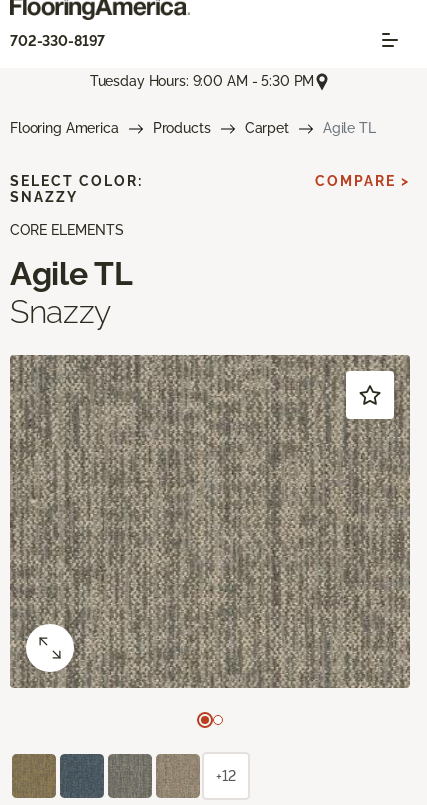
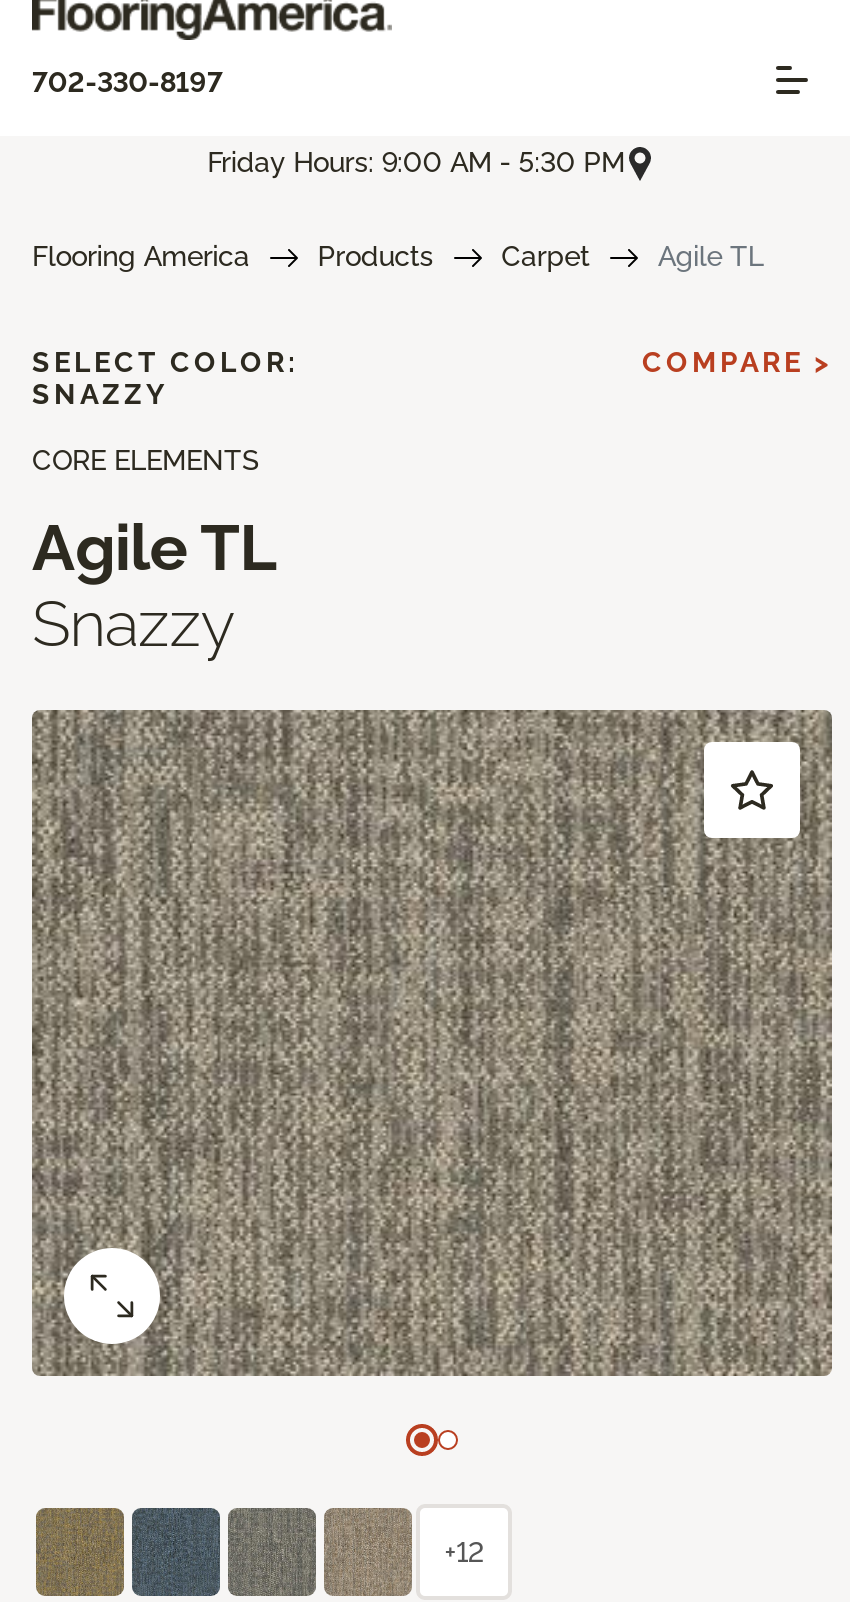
- Tuesday Hours: 9:00 AM - 5:30 PM
+ Friday Hours: 9:00 AM - 5:30 PM
